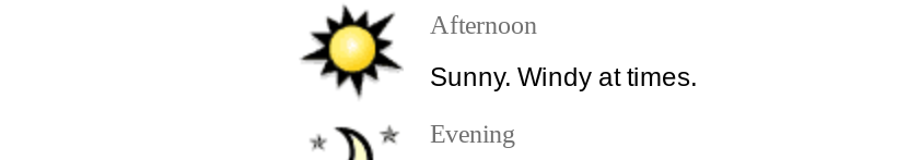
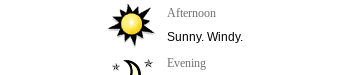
- Sunny. Windy at times.
+ Sunny. Windy.
